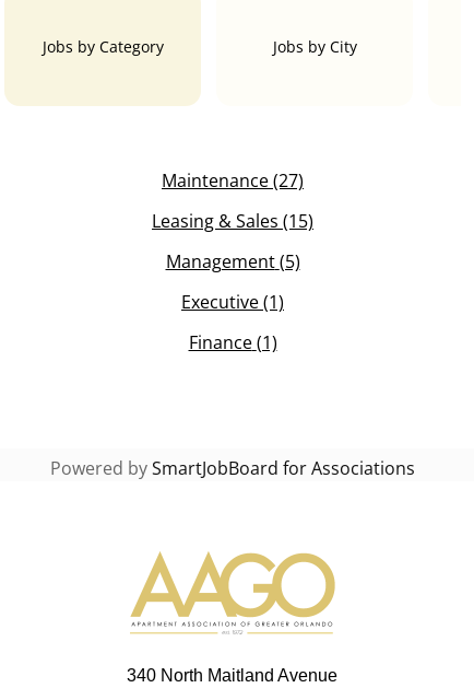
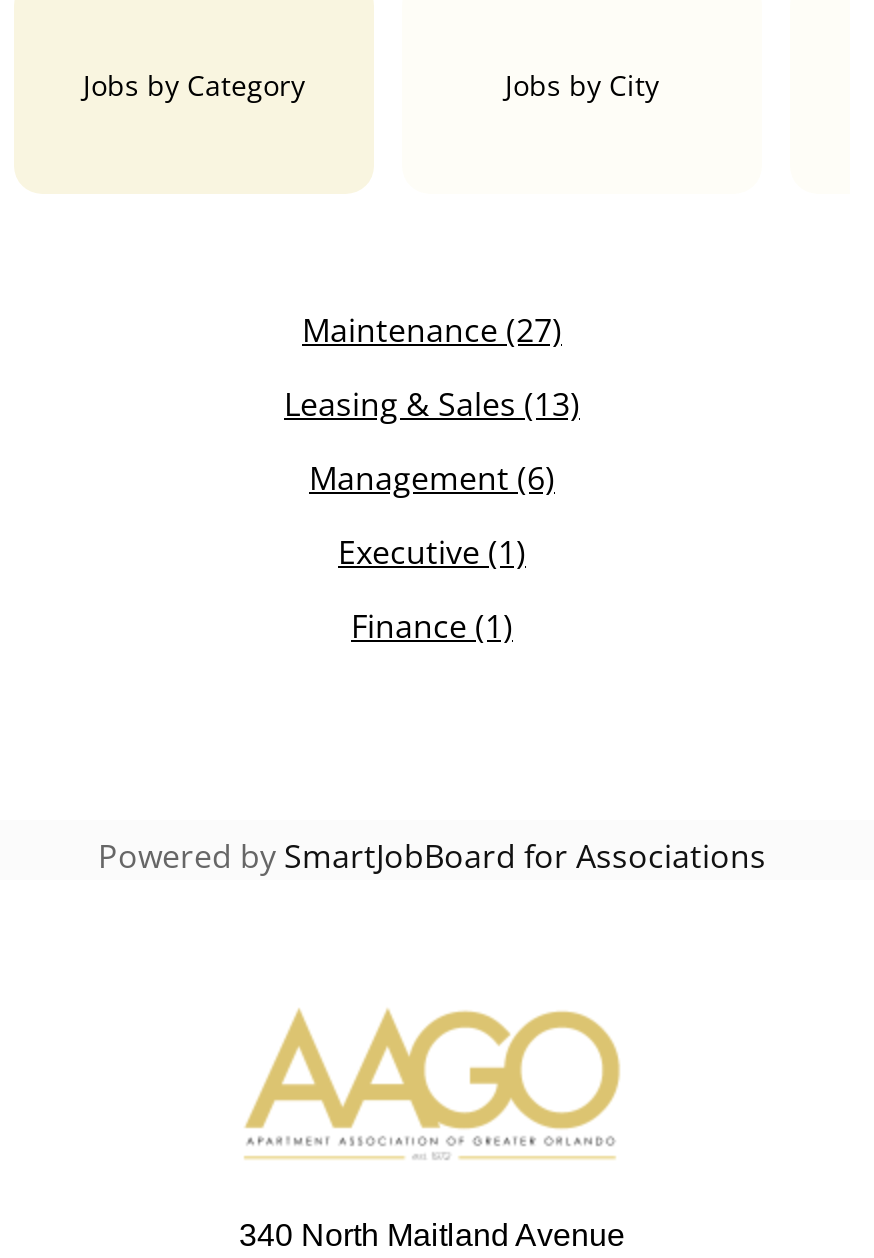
- Leasing & Sales (15)
+ Leasing & Sales (13)

- Management (5)
+ Management (6)
